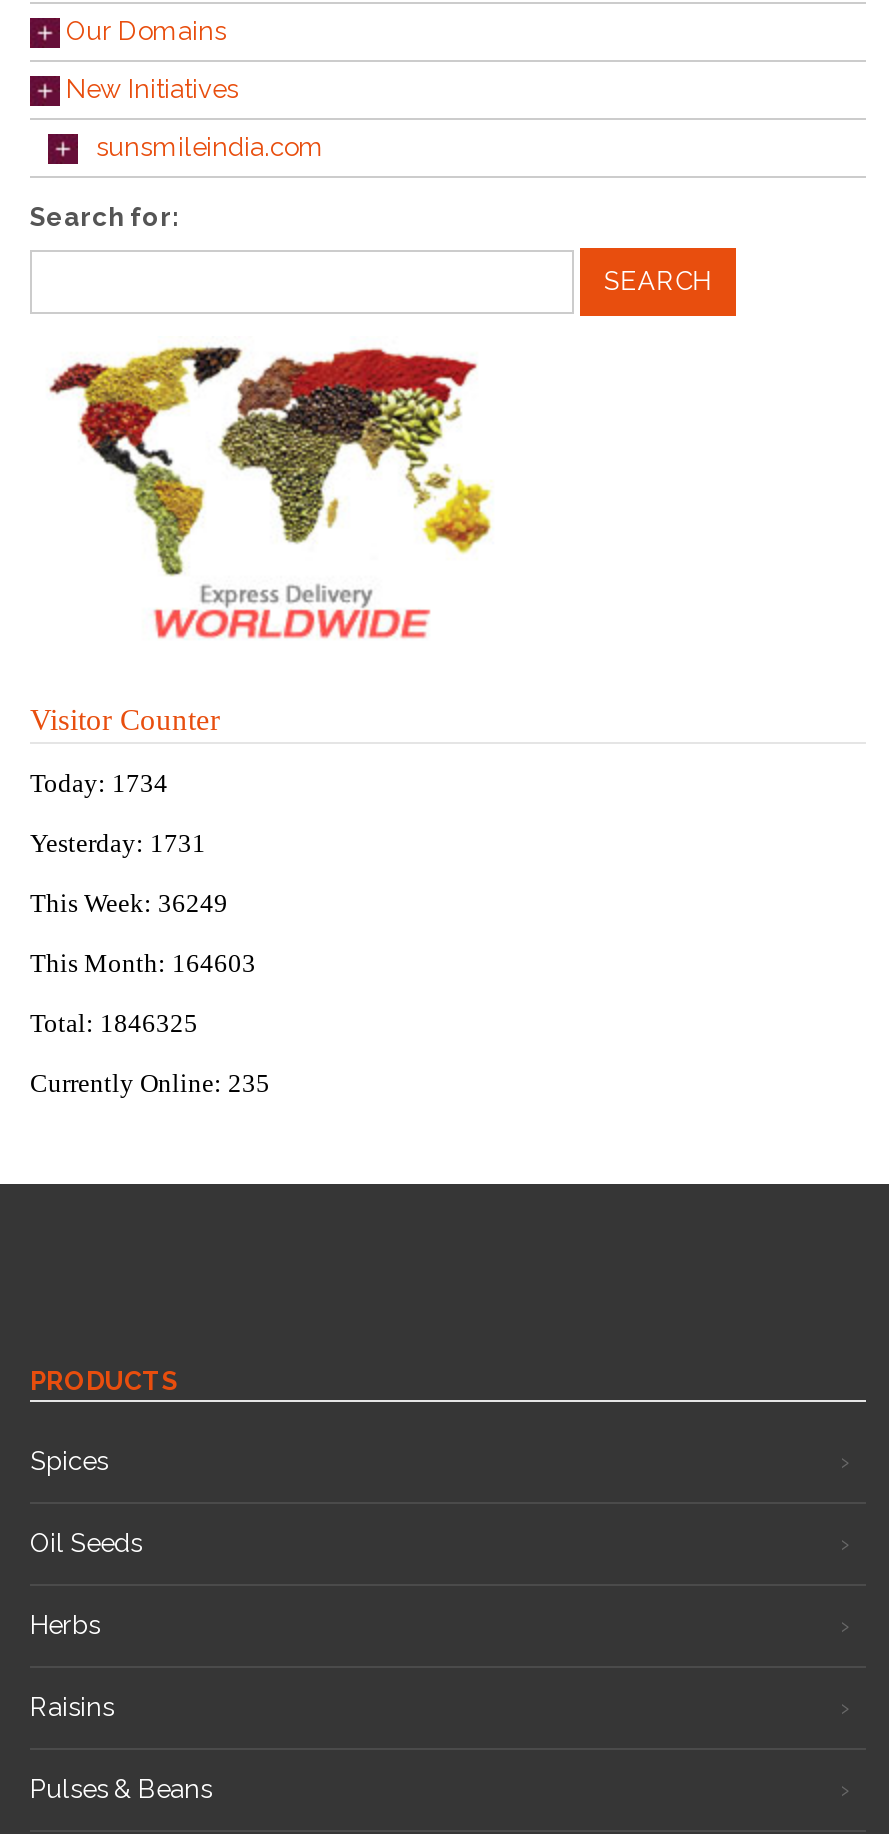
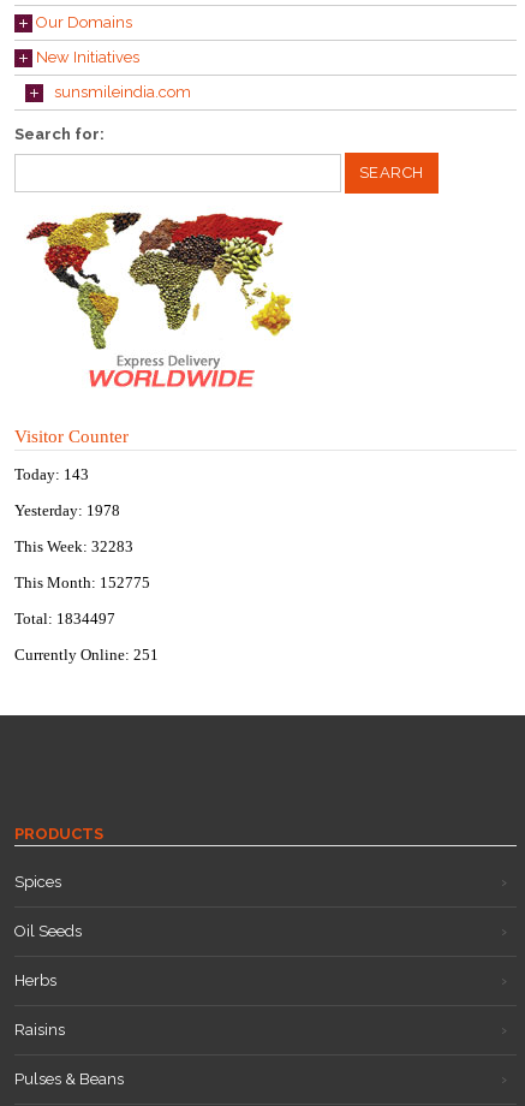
- Today: 1734
+ Today: 143

- Yesterday: 1731
+ Yesterday: 1978

- This Week: 36249
+ This Week: 32283

- This Month: 164603
+ This Month: 152775

- Total: 1846325
+ Total: 1834497

- Currently Online: 235
+ Currently Online: 251
